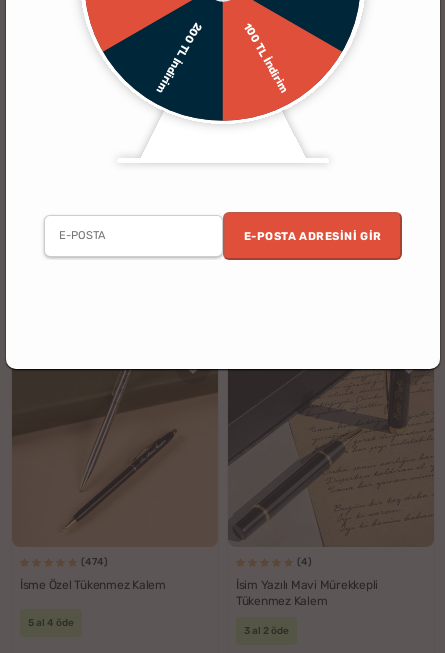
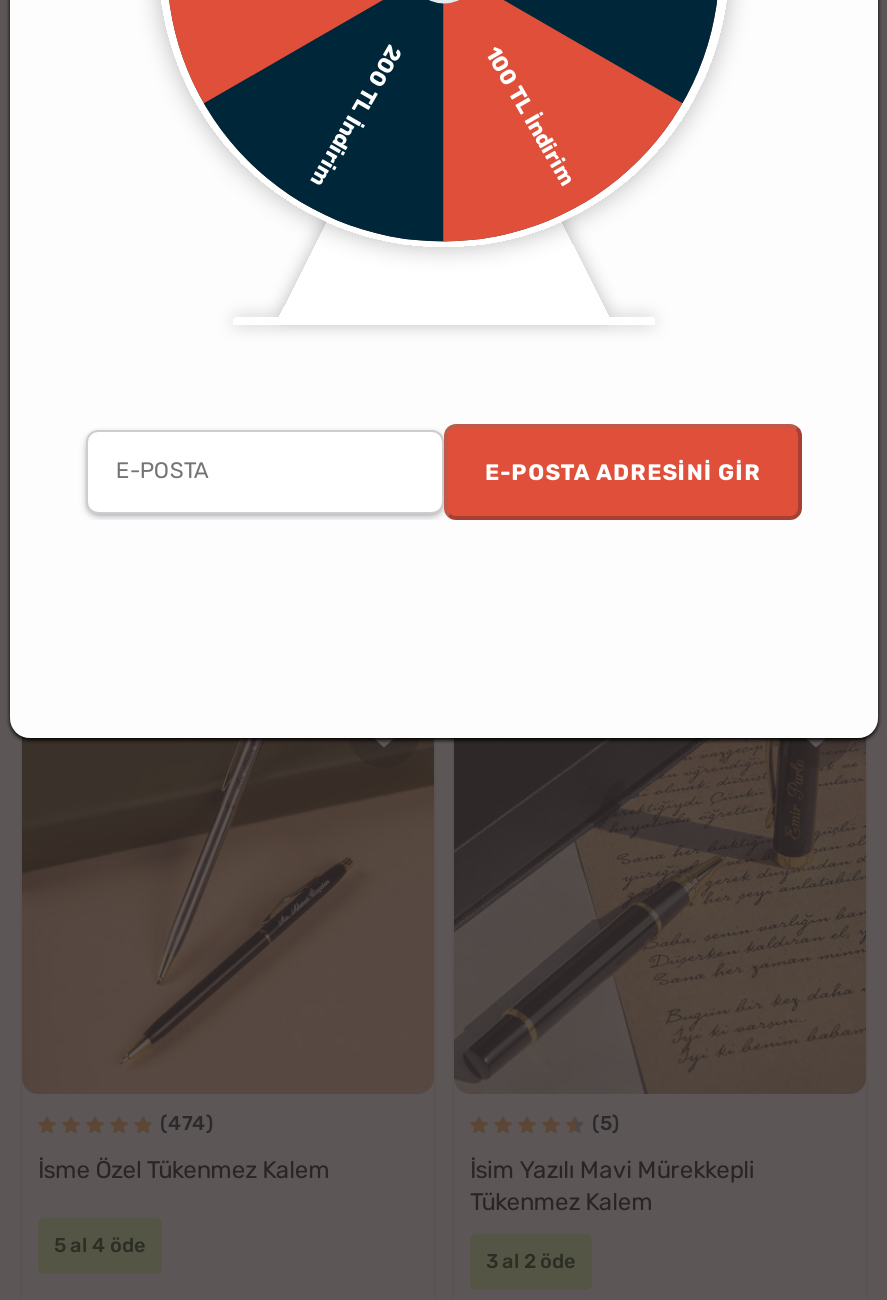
- (4)
+ (5)
